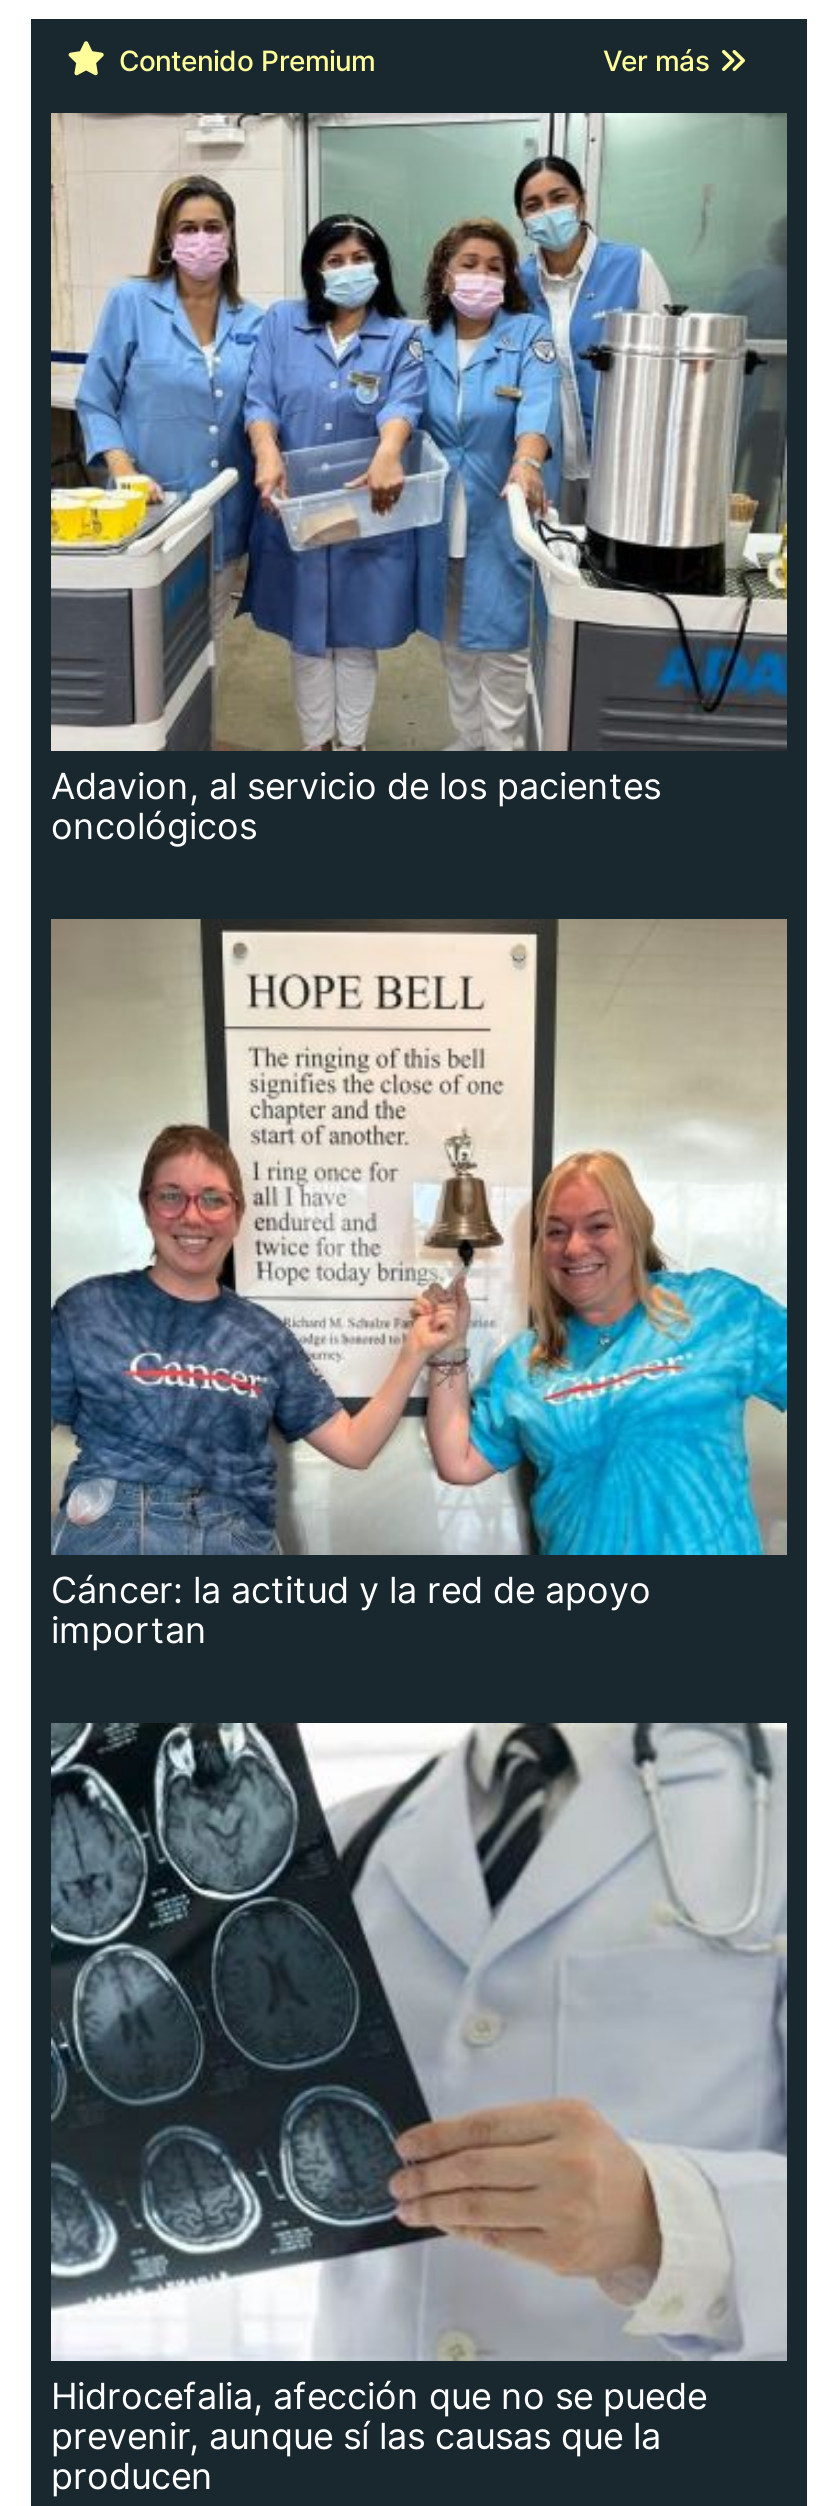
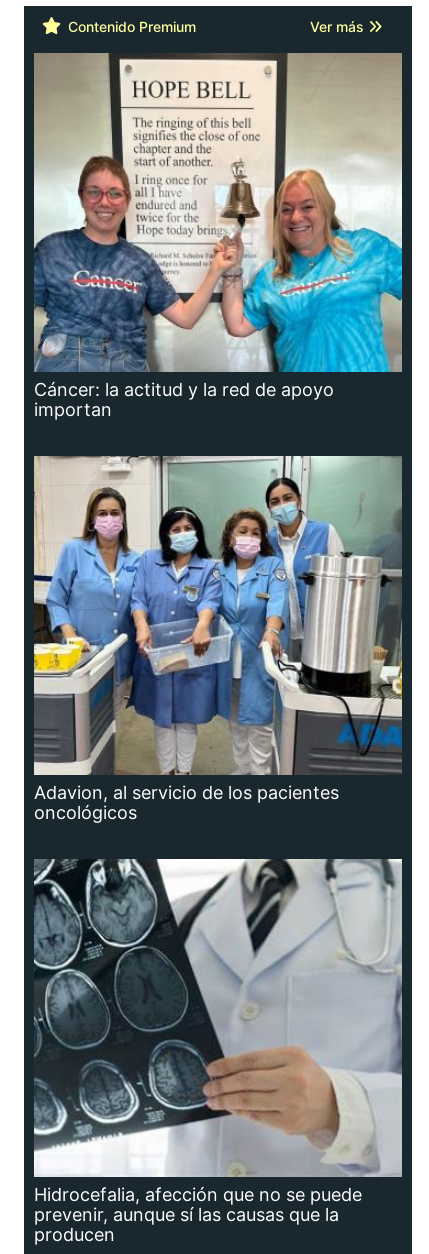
moved down: [image] | Adavion, al servicio de los pacientes | oncológicos

moved up: [image] | Cáncer: la actitud y la red de apoyo | importan
